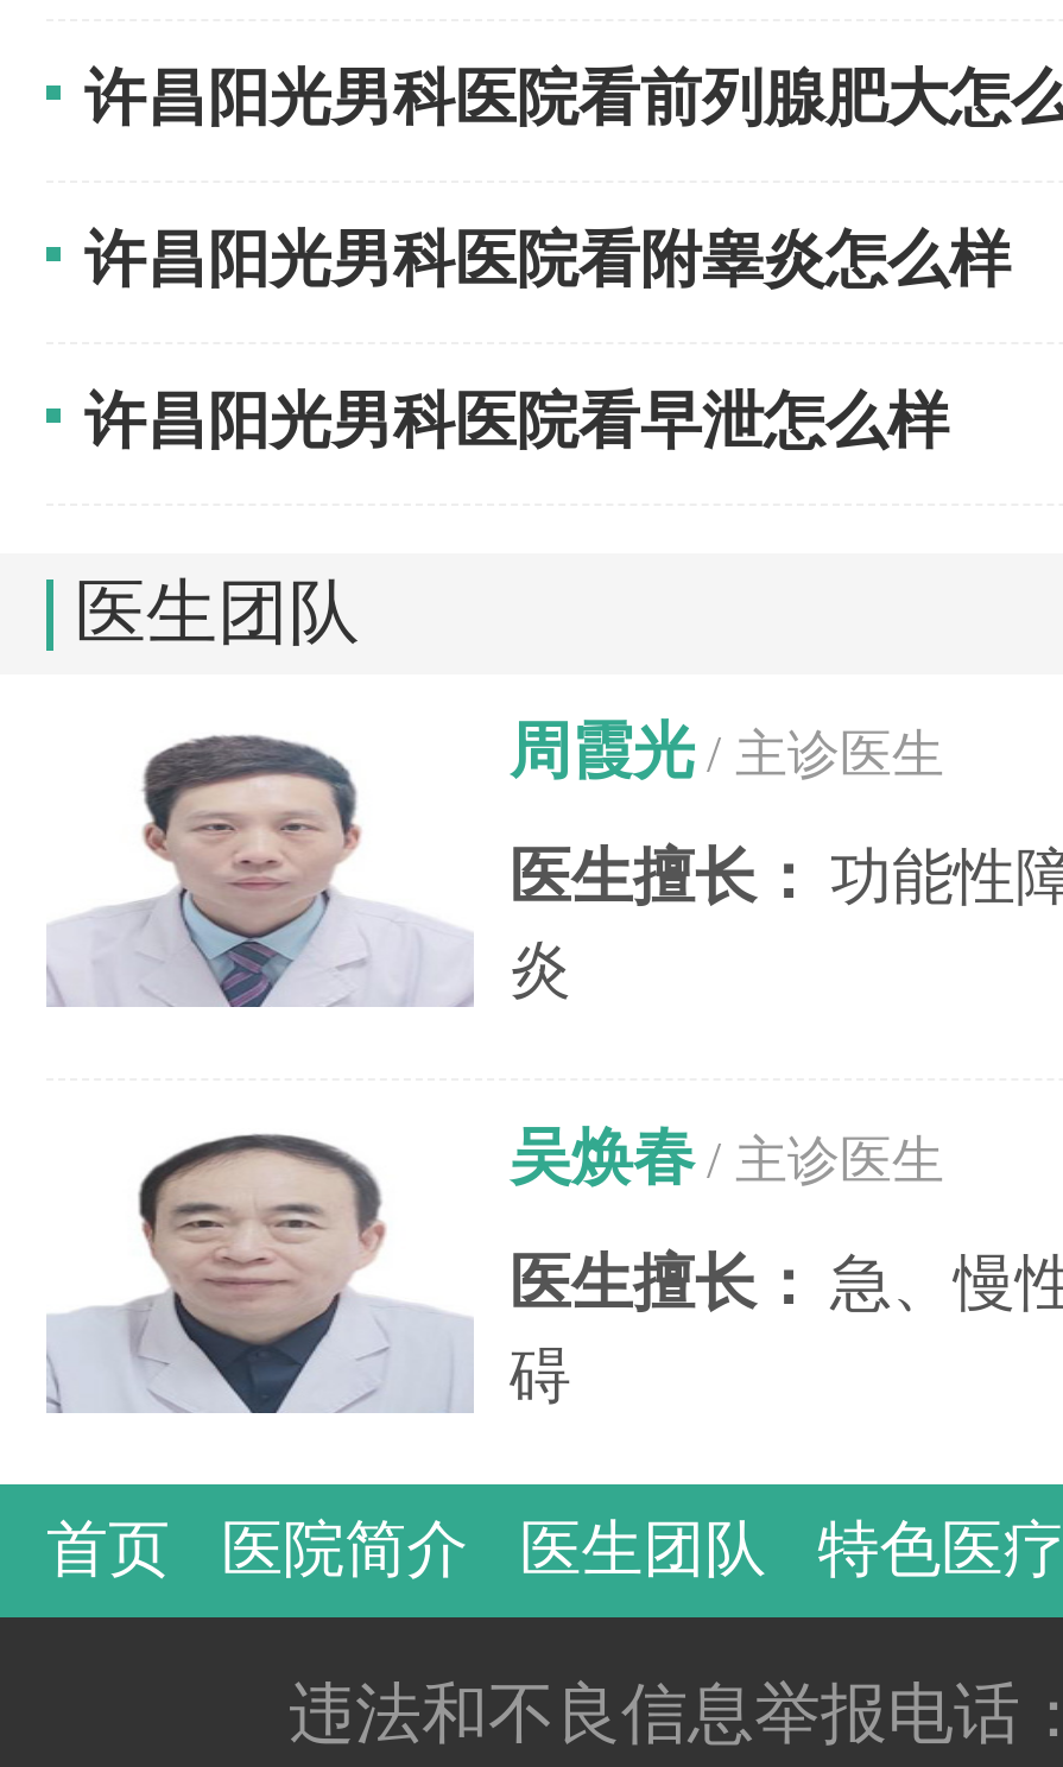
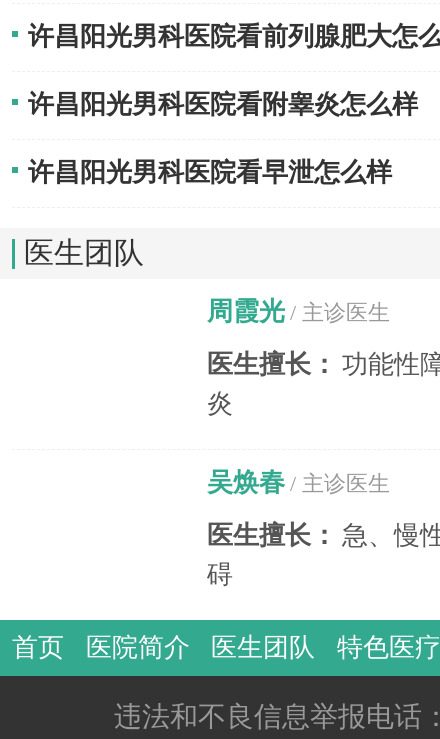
- [image]

- [image]
